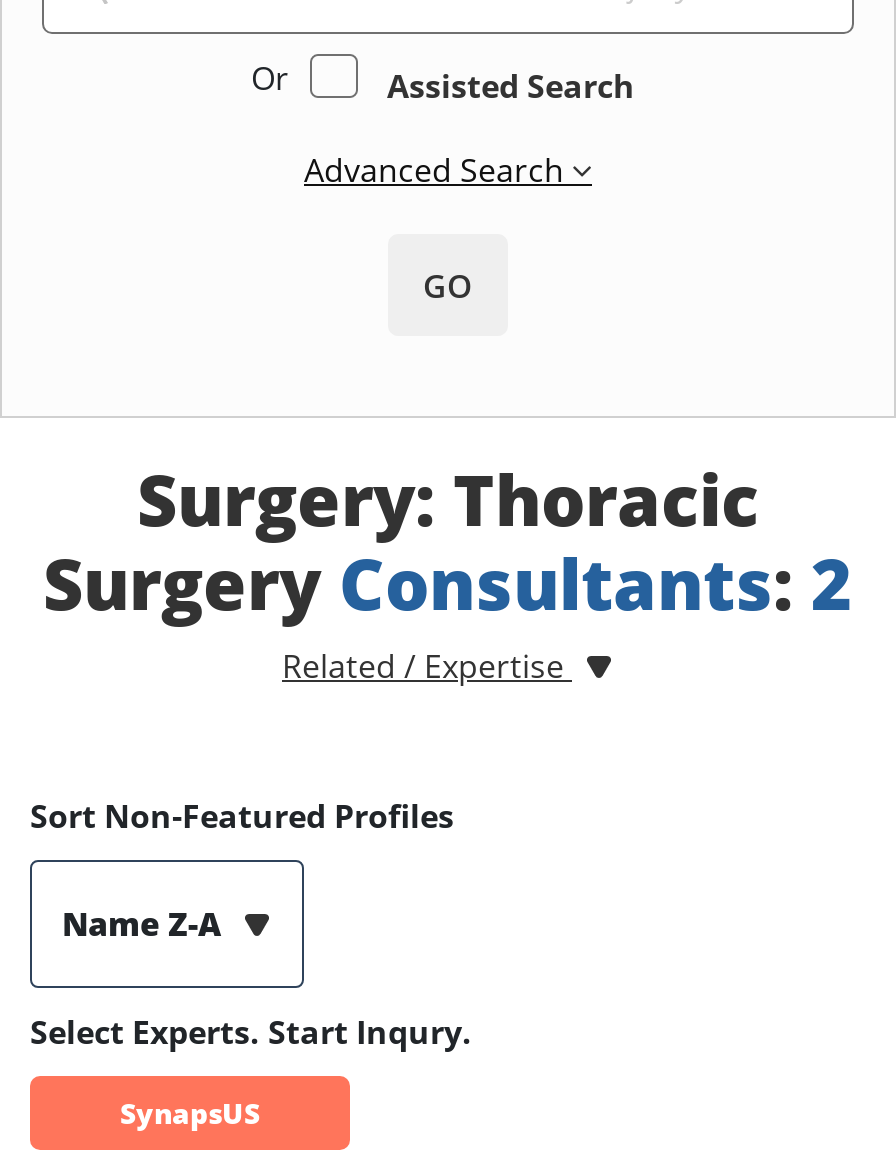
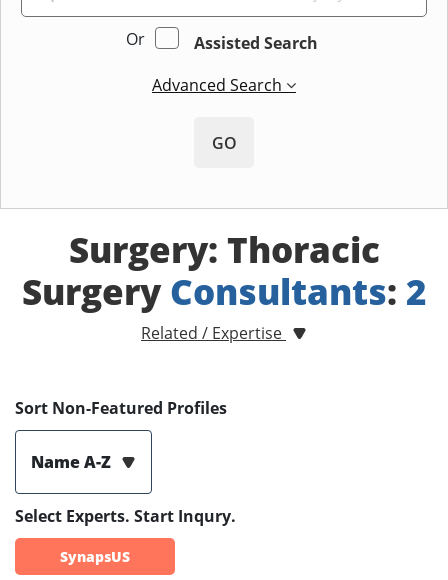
- Name Z-A
+ Name A-Z
